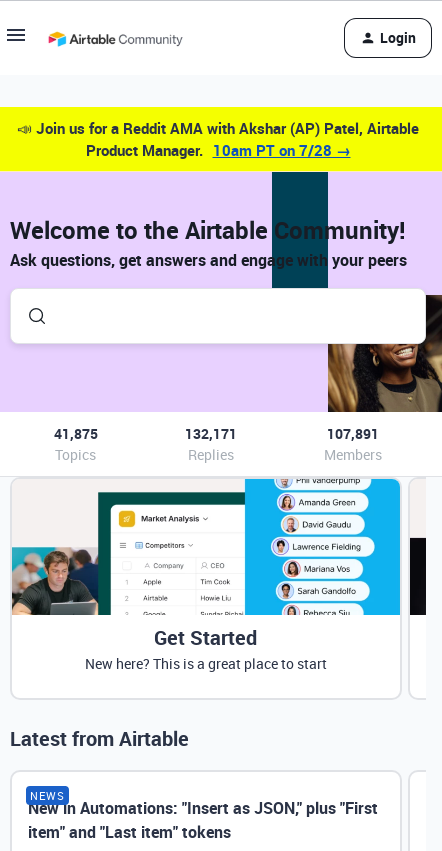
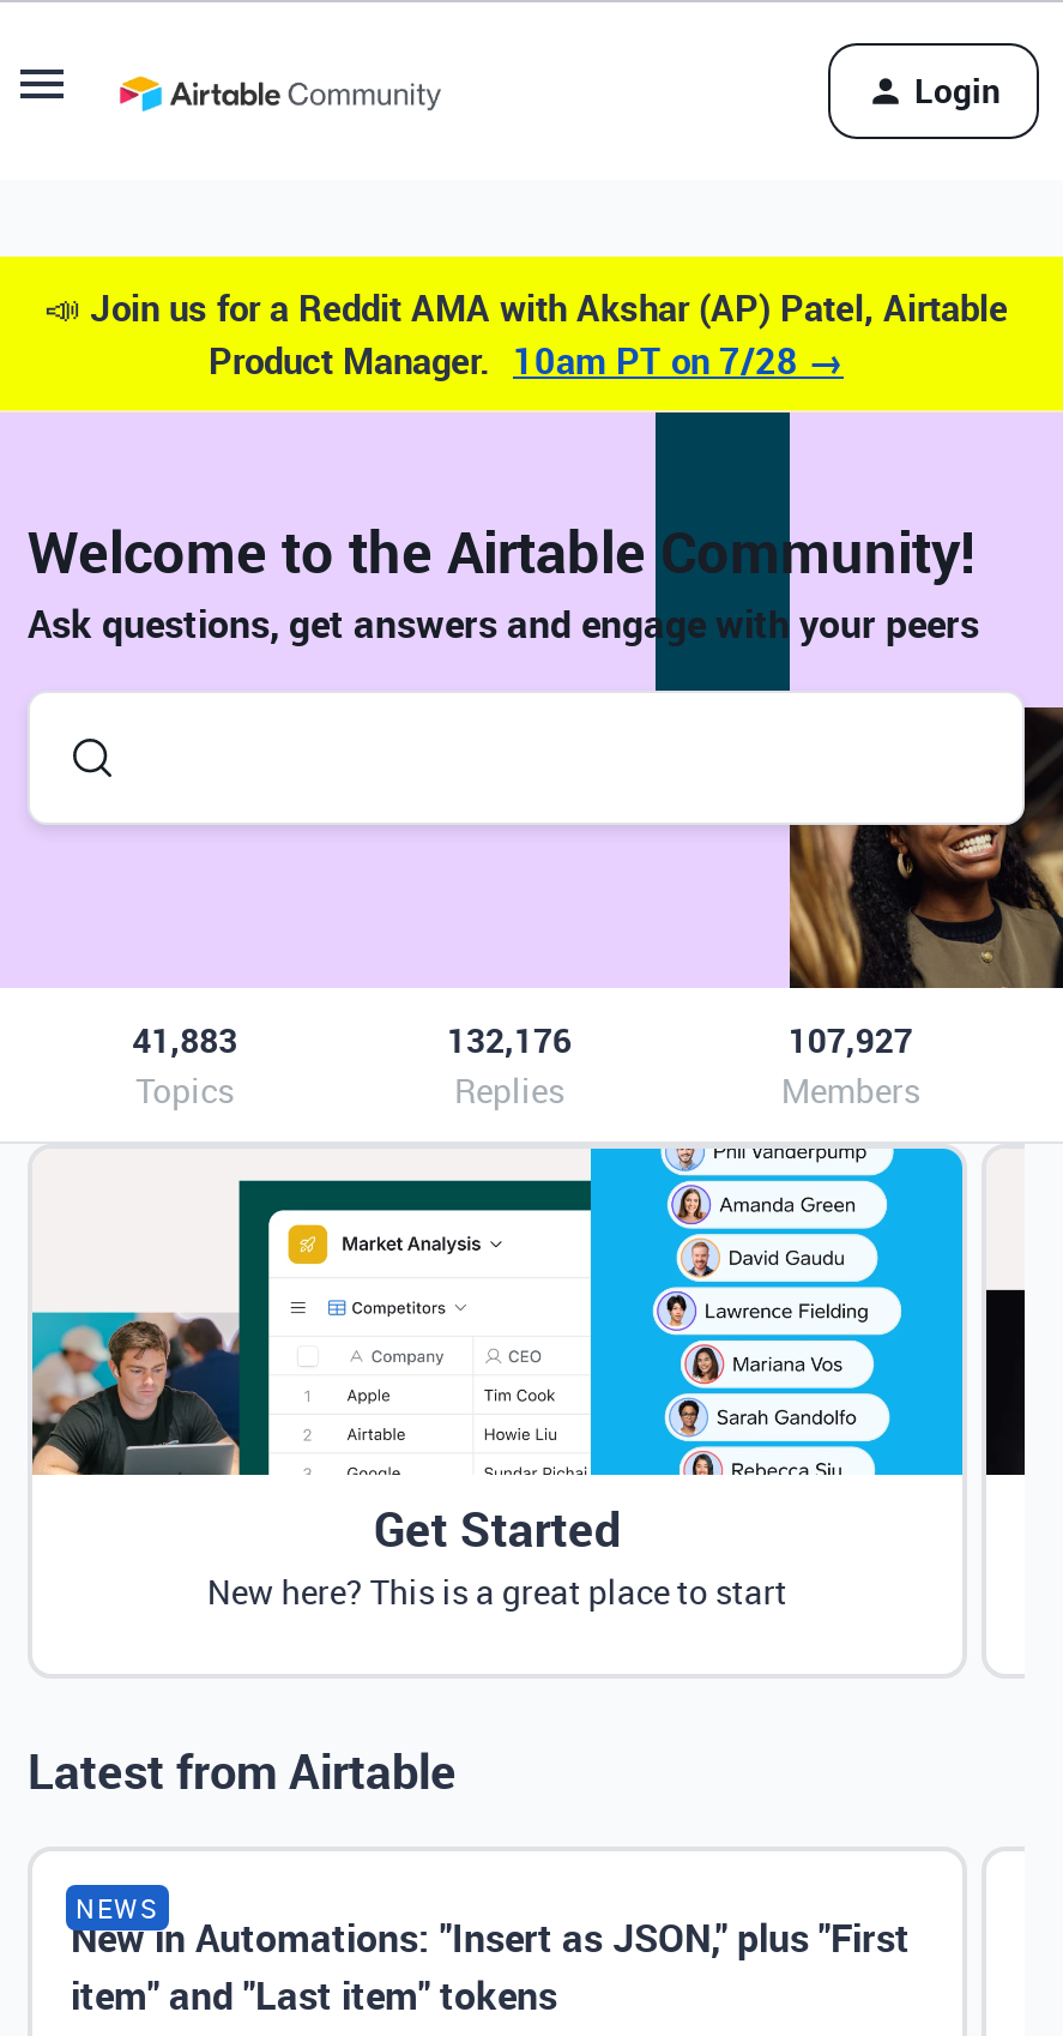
- 41,875
+ 41,883

- 132,171
+ 132,176

- 107,891
+ 107,927
